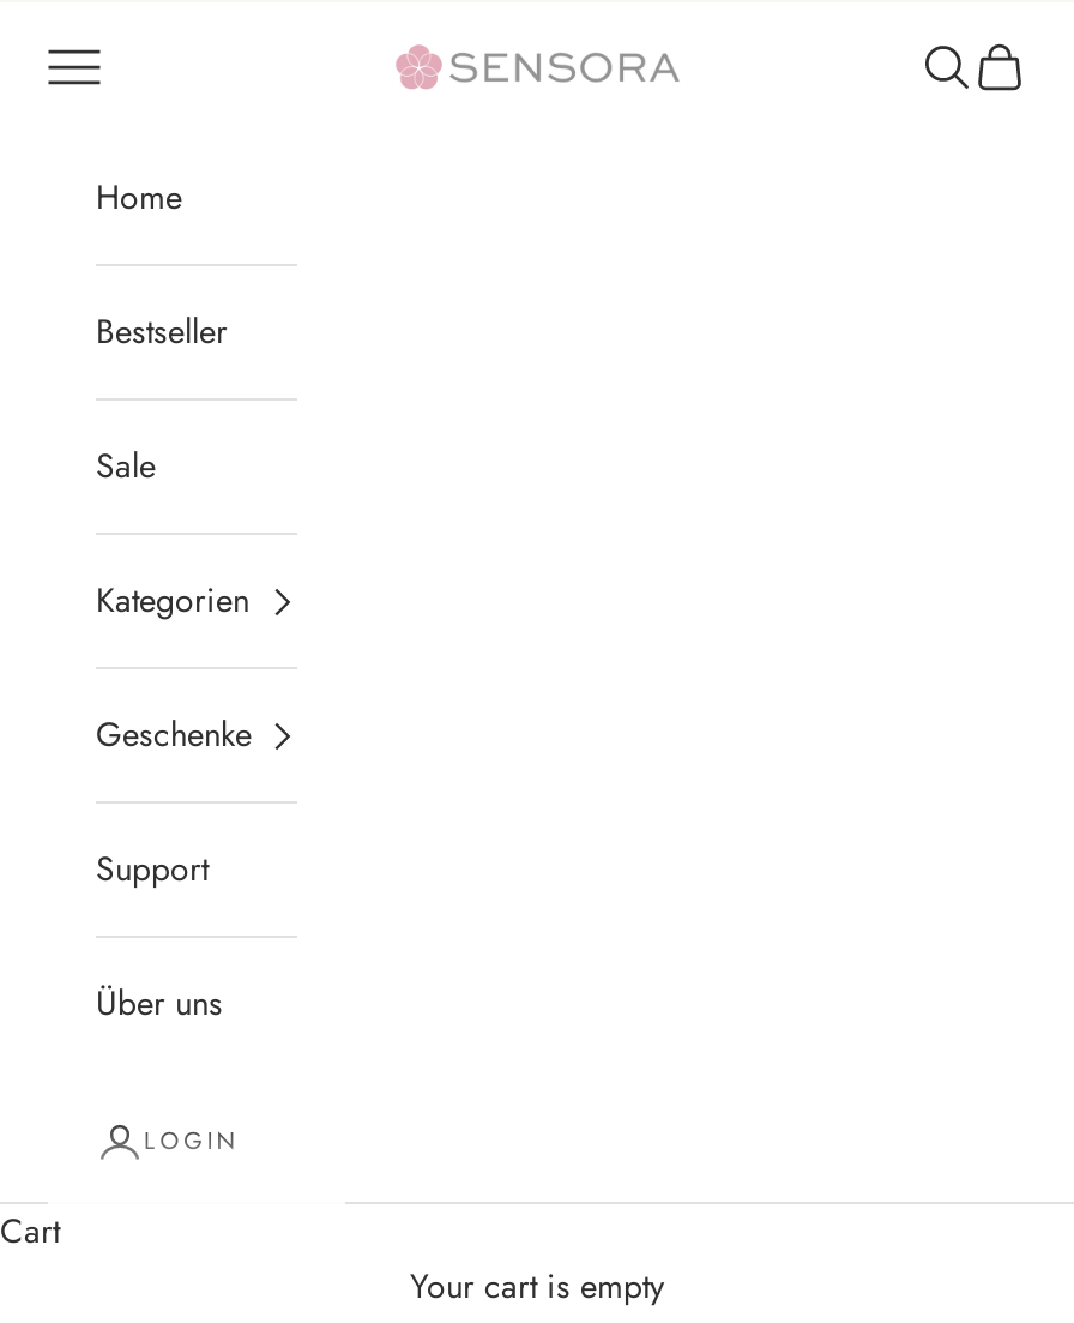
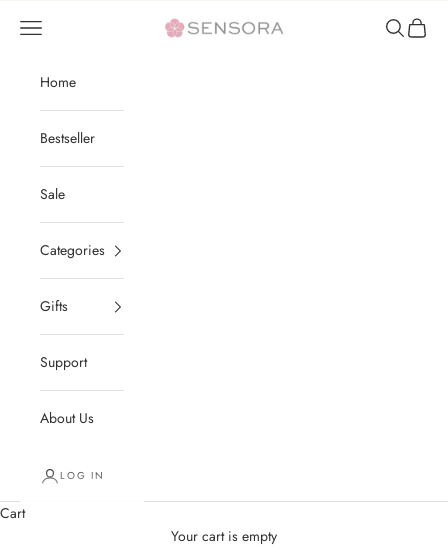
- Kategorien
+ Categories

- Geschenke
+ Gifts

- Über uns
+ About Us

- LOGIN
+ LOG IN
